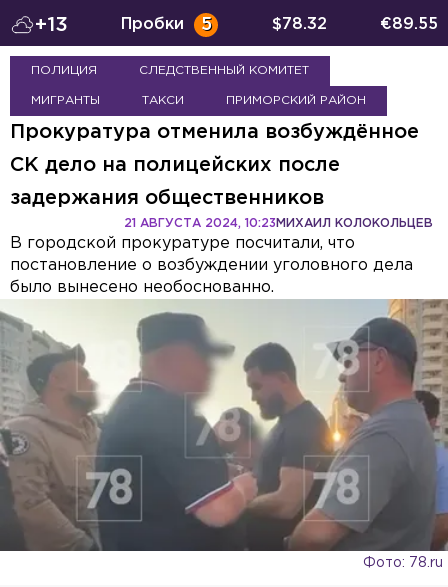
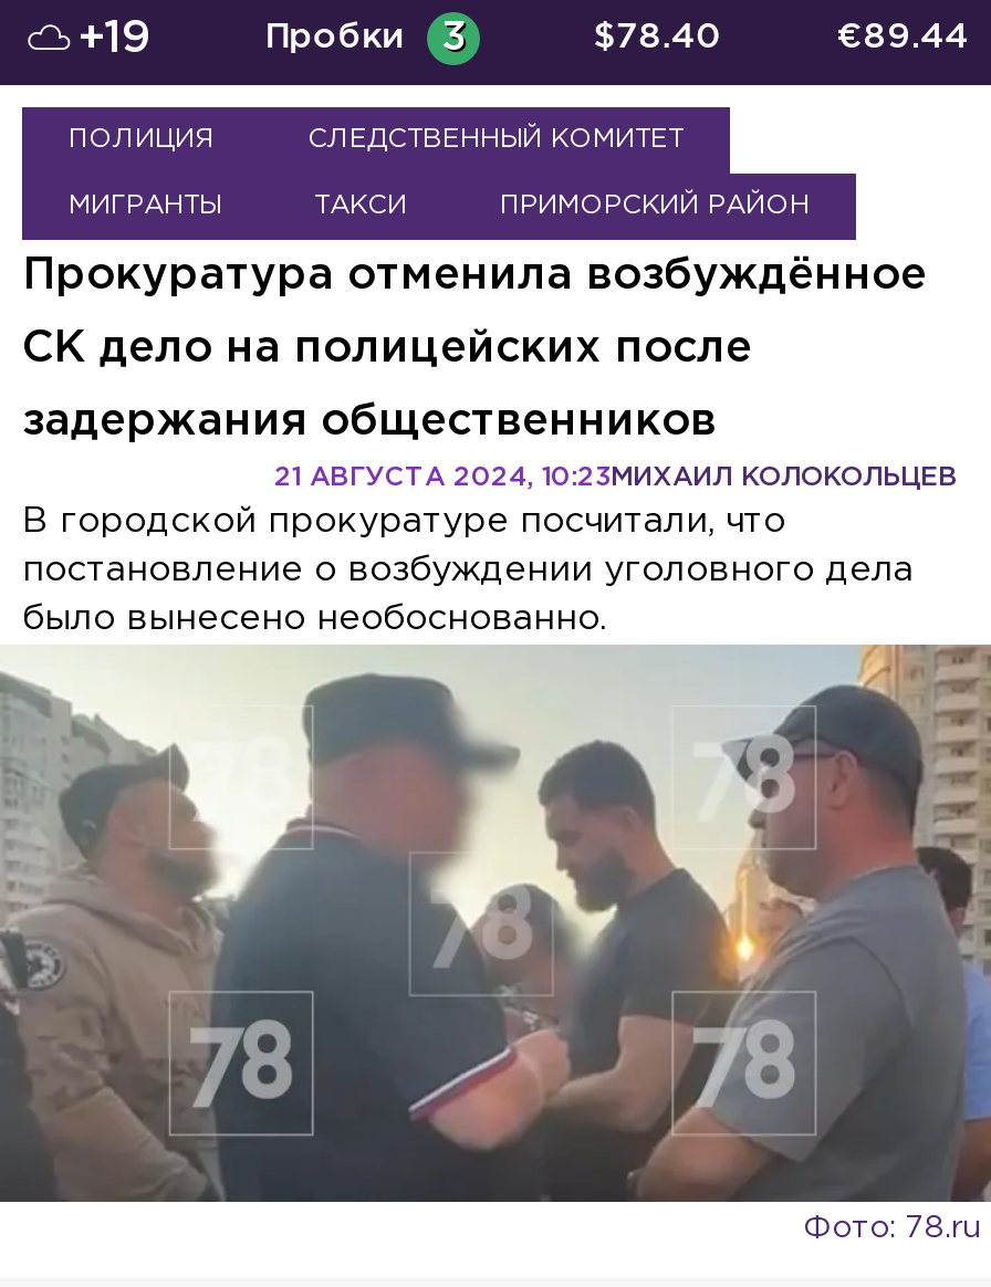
- +13
+ +19

- Пробки 5
+ Пробки 3

- $78.32
+ $78.40

- €89.55
+ €89.44
